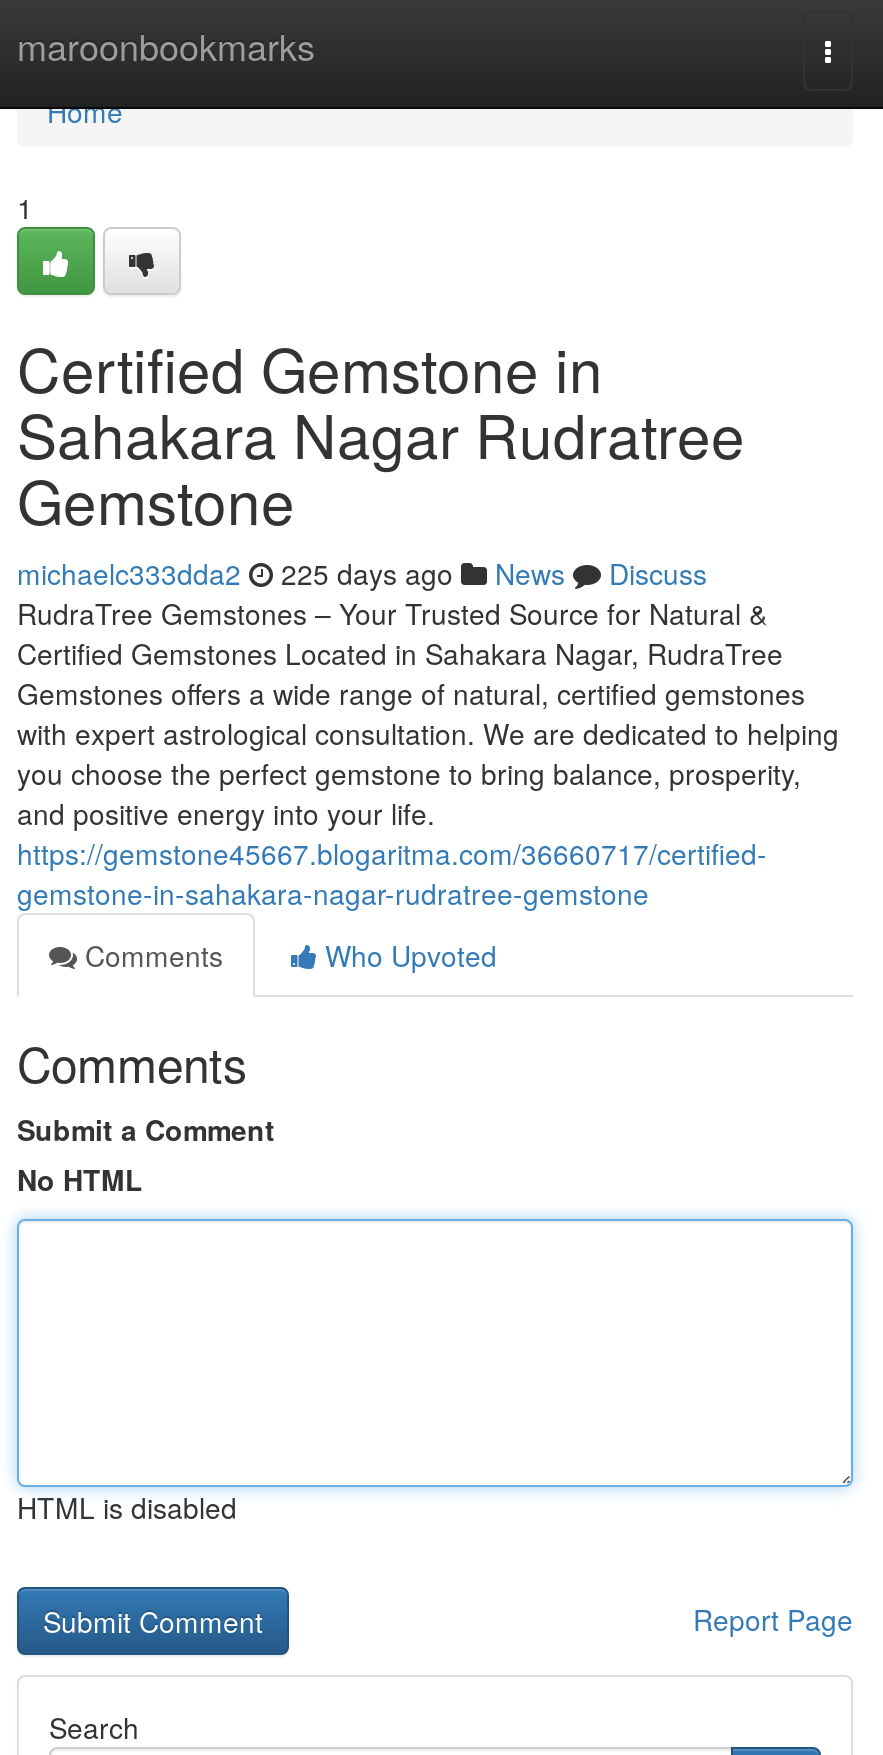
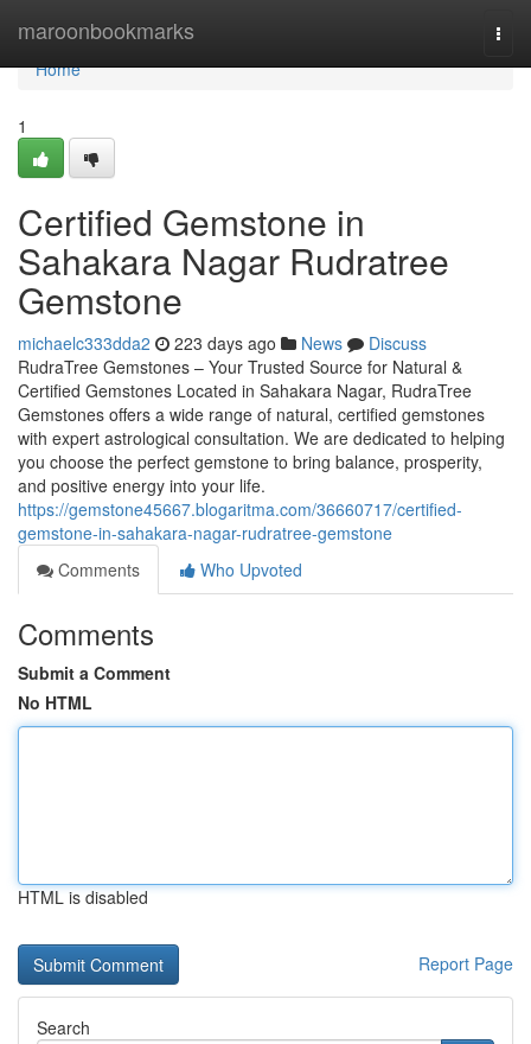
- michaelc333dda2 225 days ago News Discuss
+ michaelc333dda2 223 days ago News Discuss
